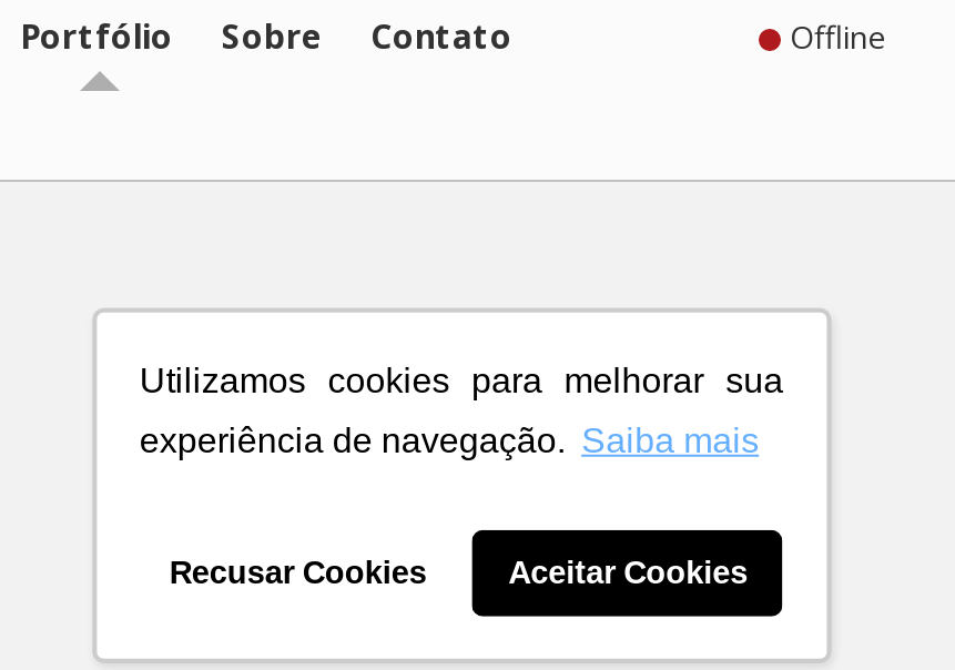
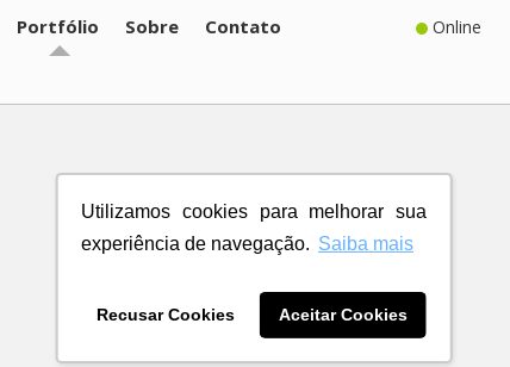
- Offline
+ Online
